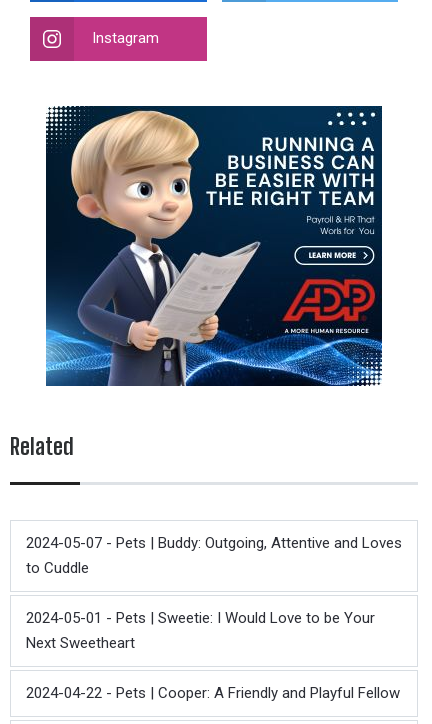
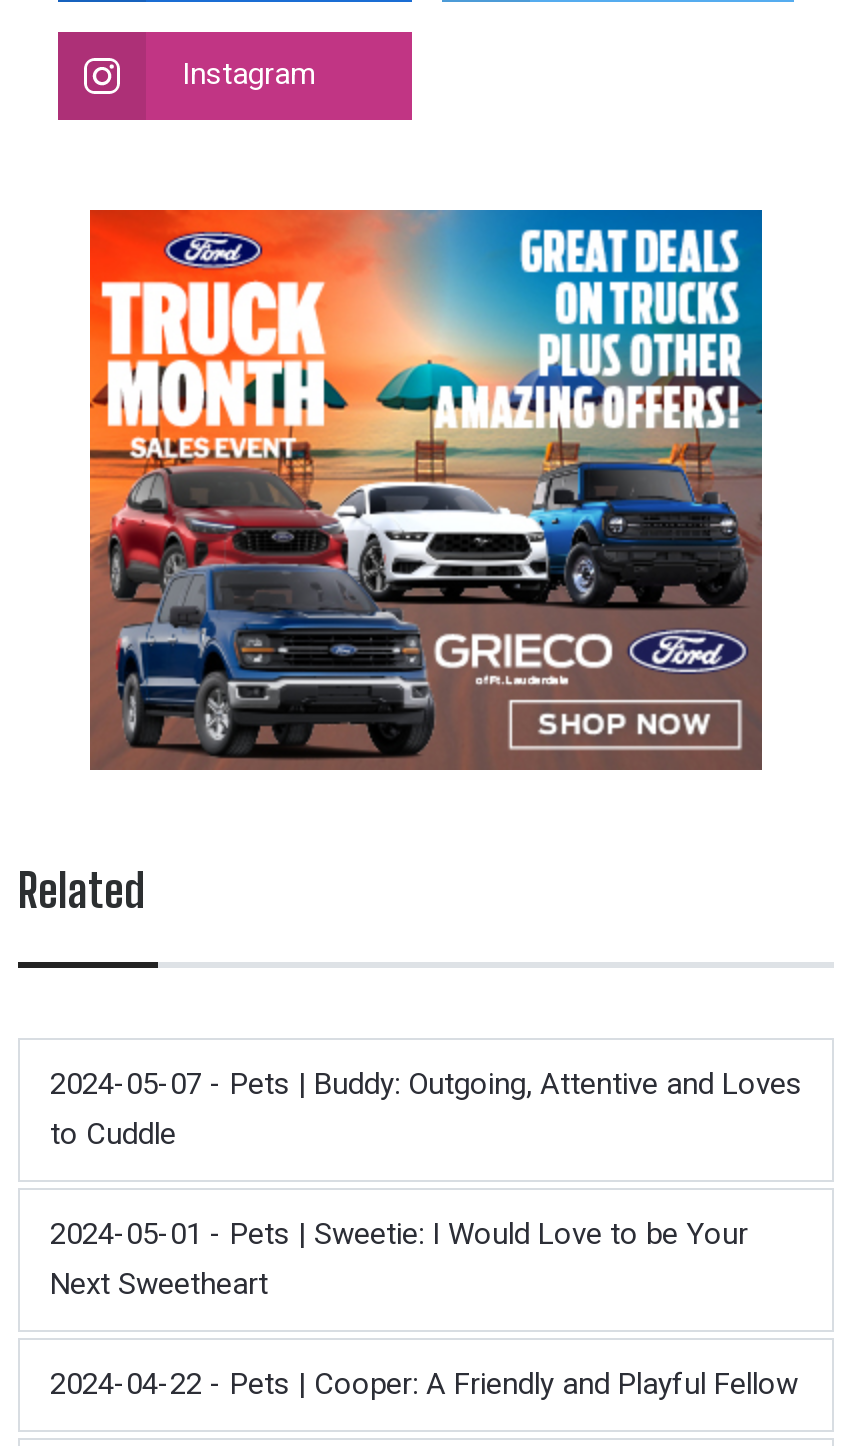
- [image]
+ [image]
